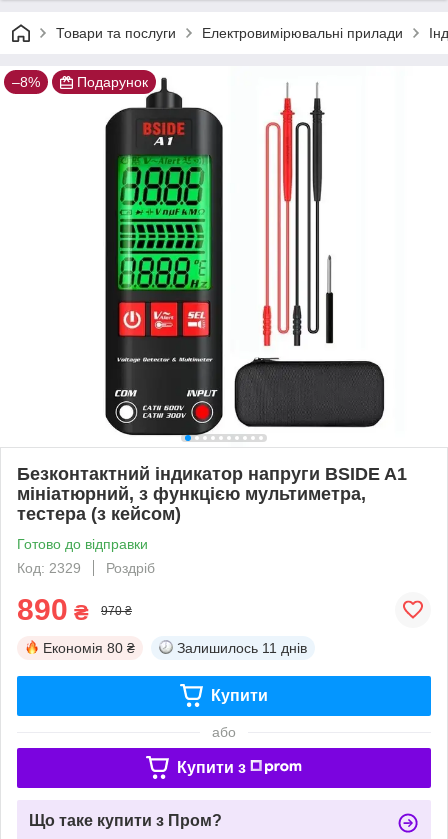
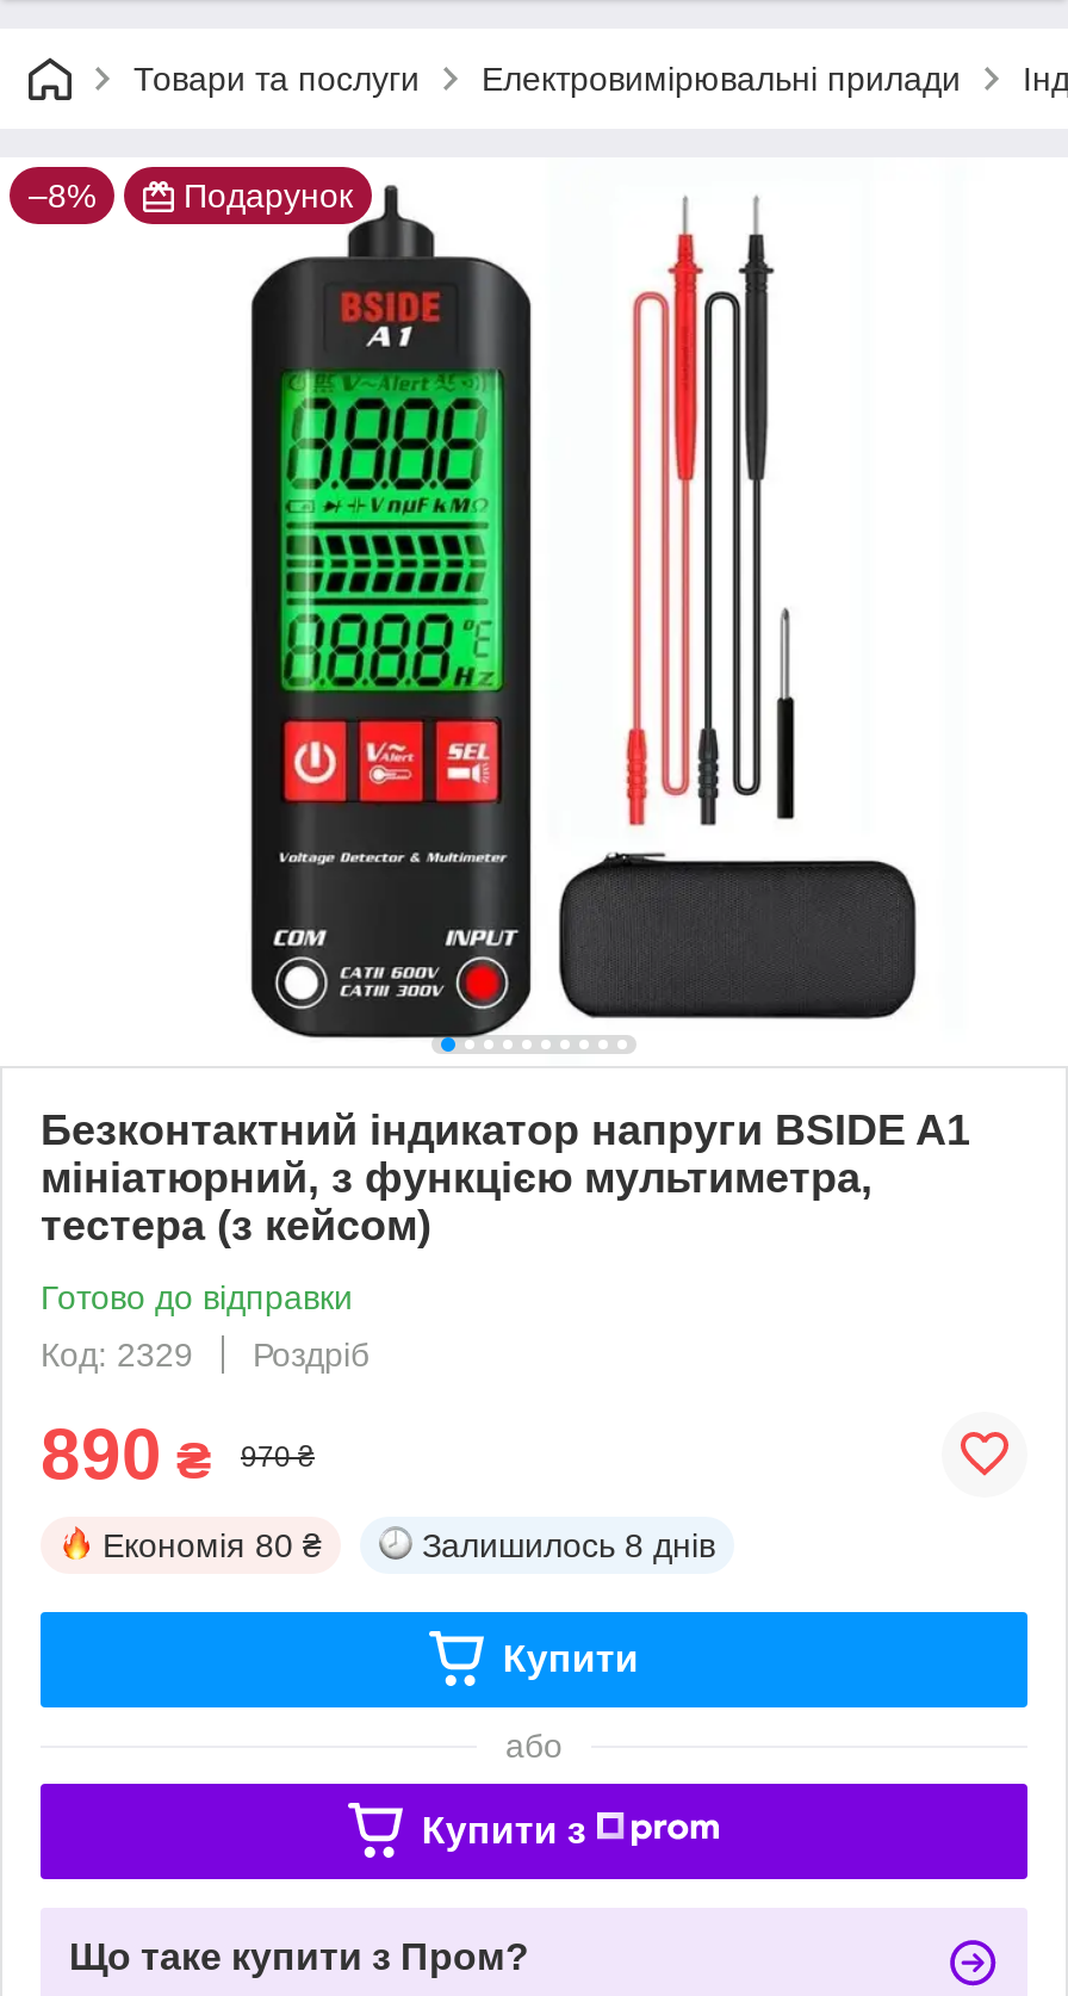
- Залишилось 11 днів
+ Залишилось 8 днів
